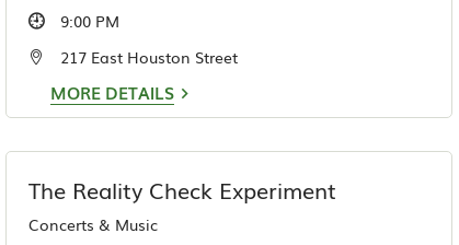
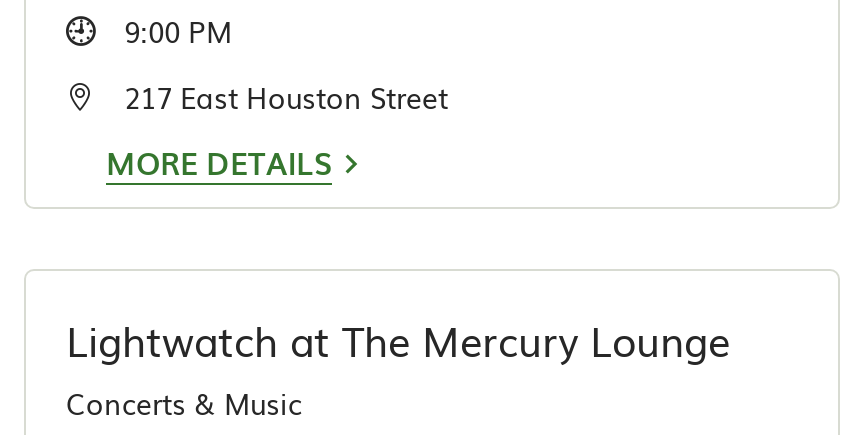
- The Reality Check Experiment
+ Lightwatch at The Mercury Lounge
